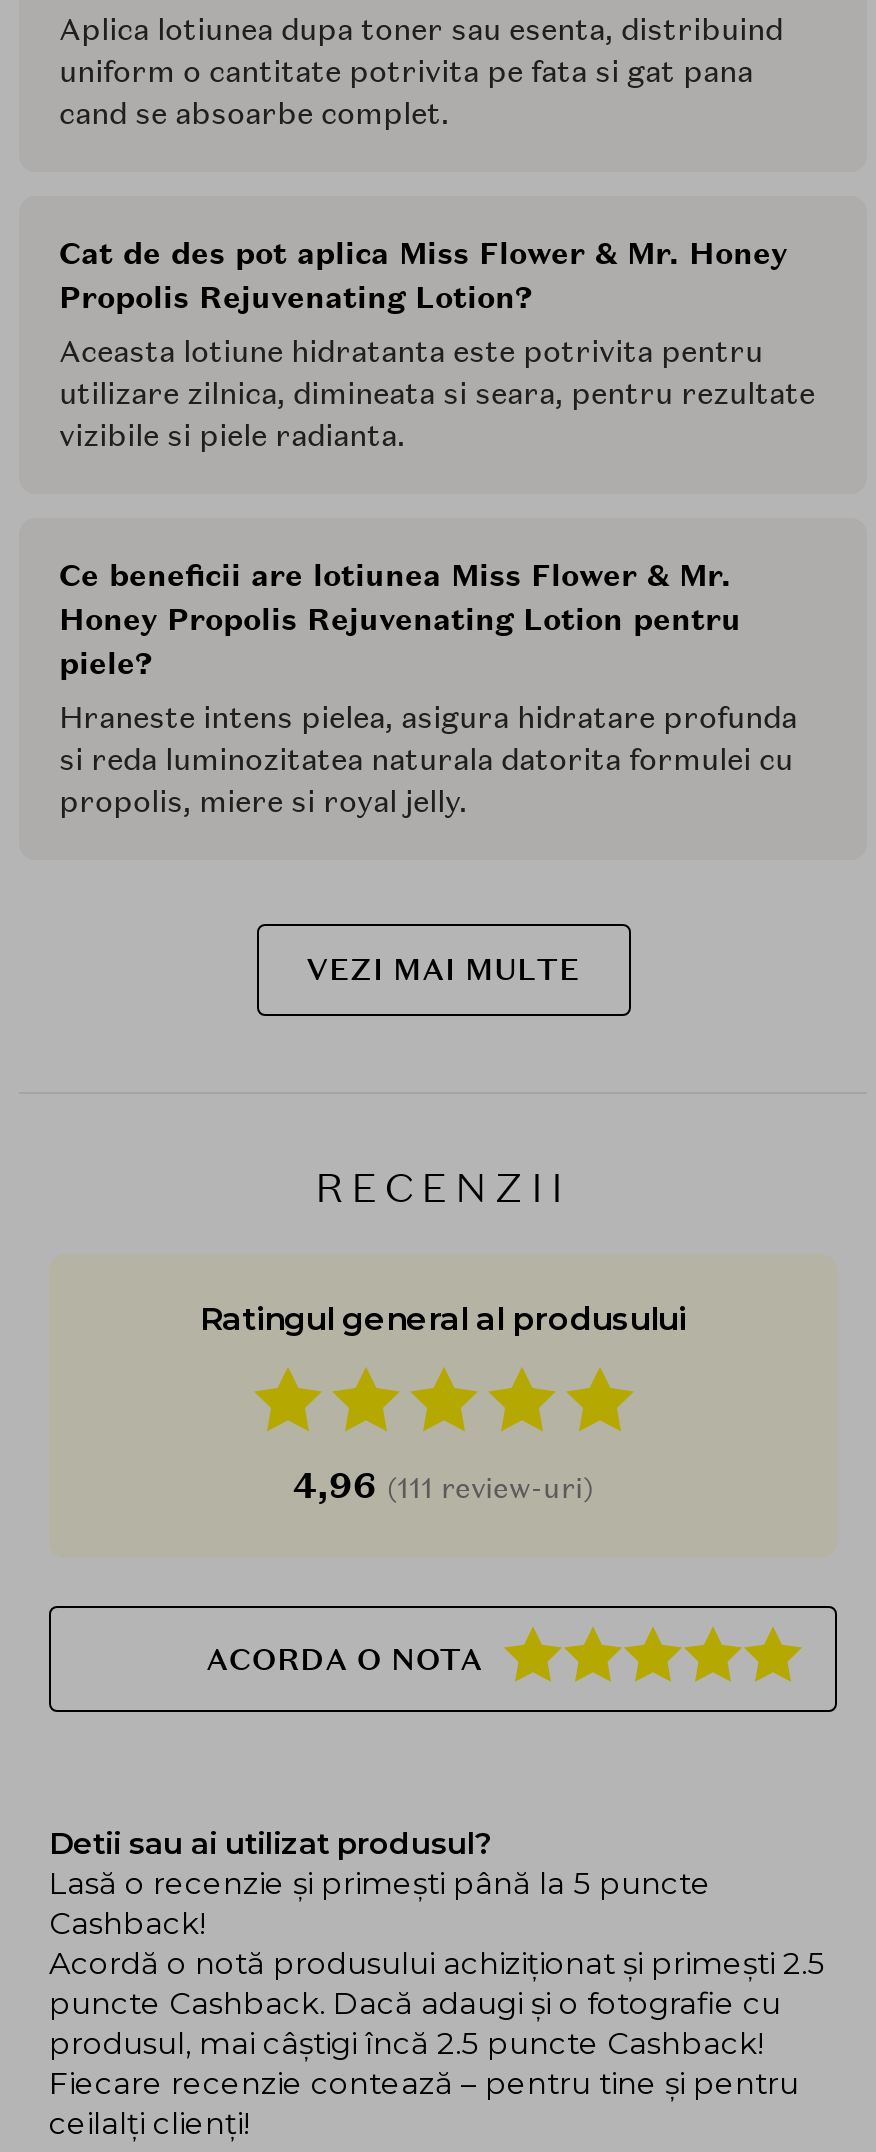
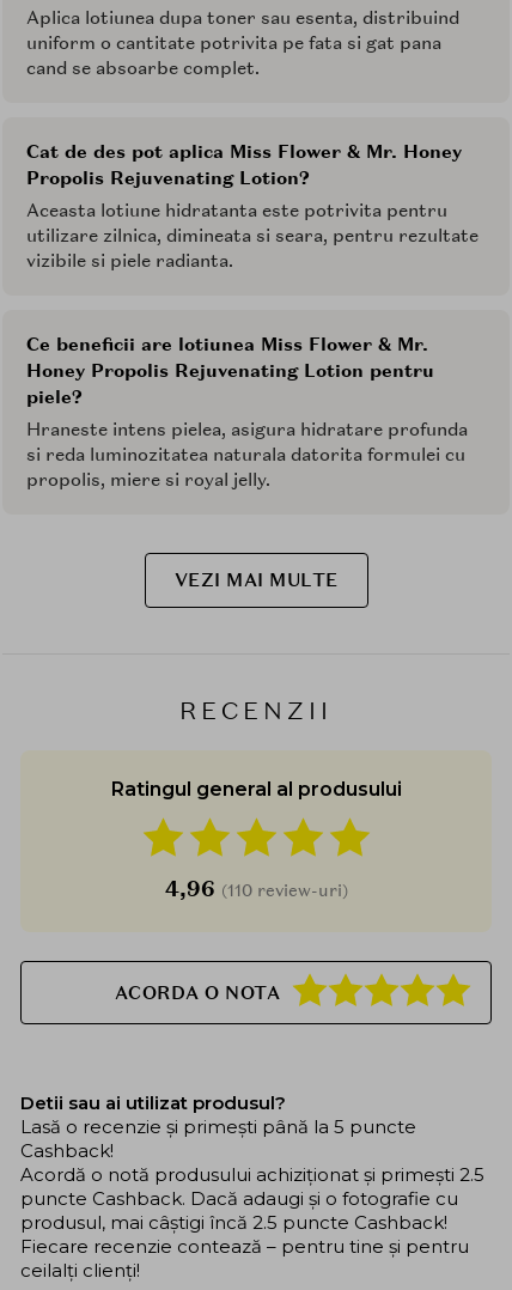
- 4,96 (111 review-uri)
+ 4,96 (110 review-uri)
